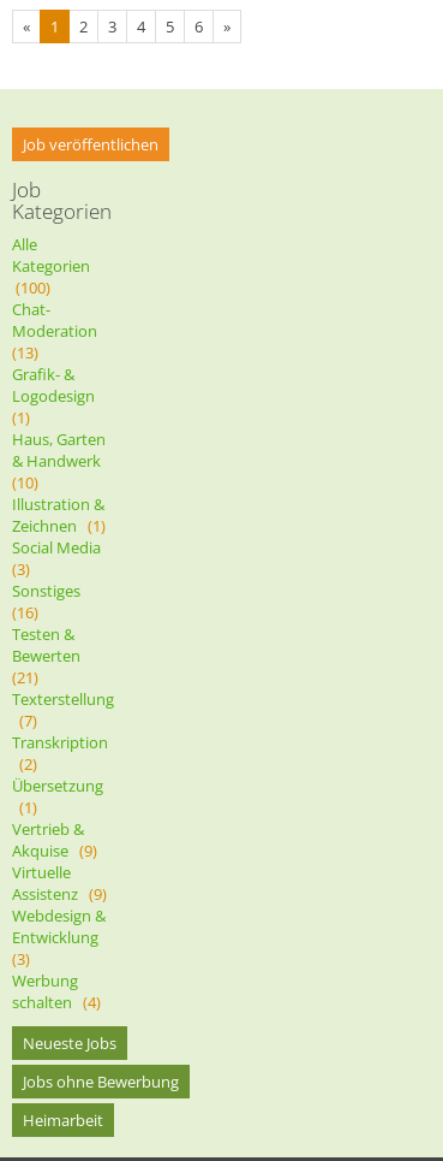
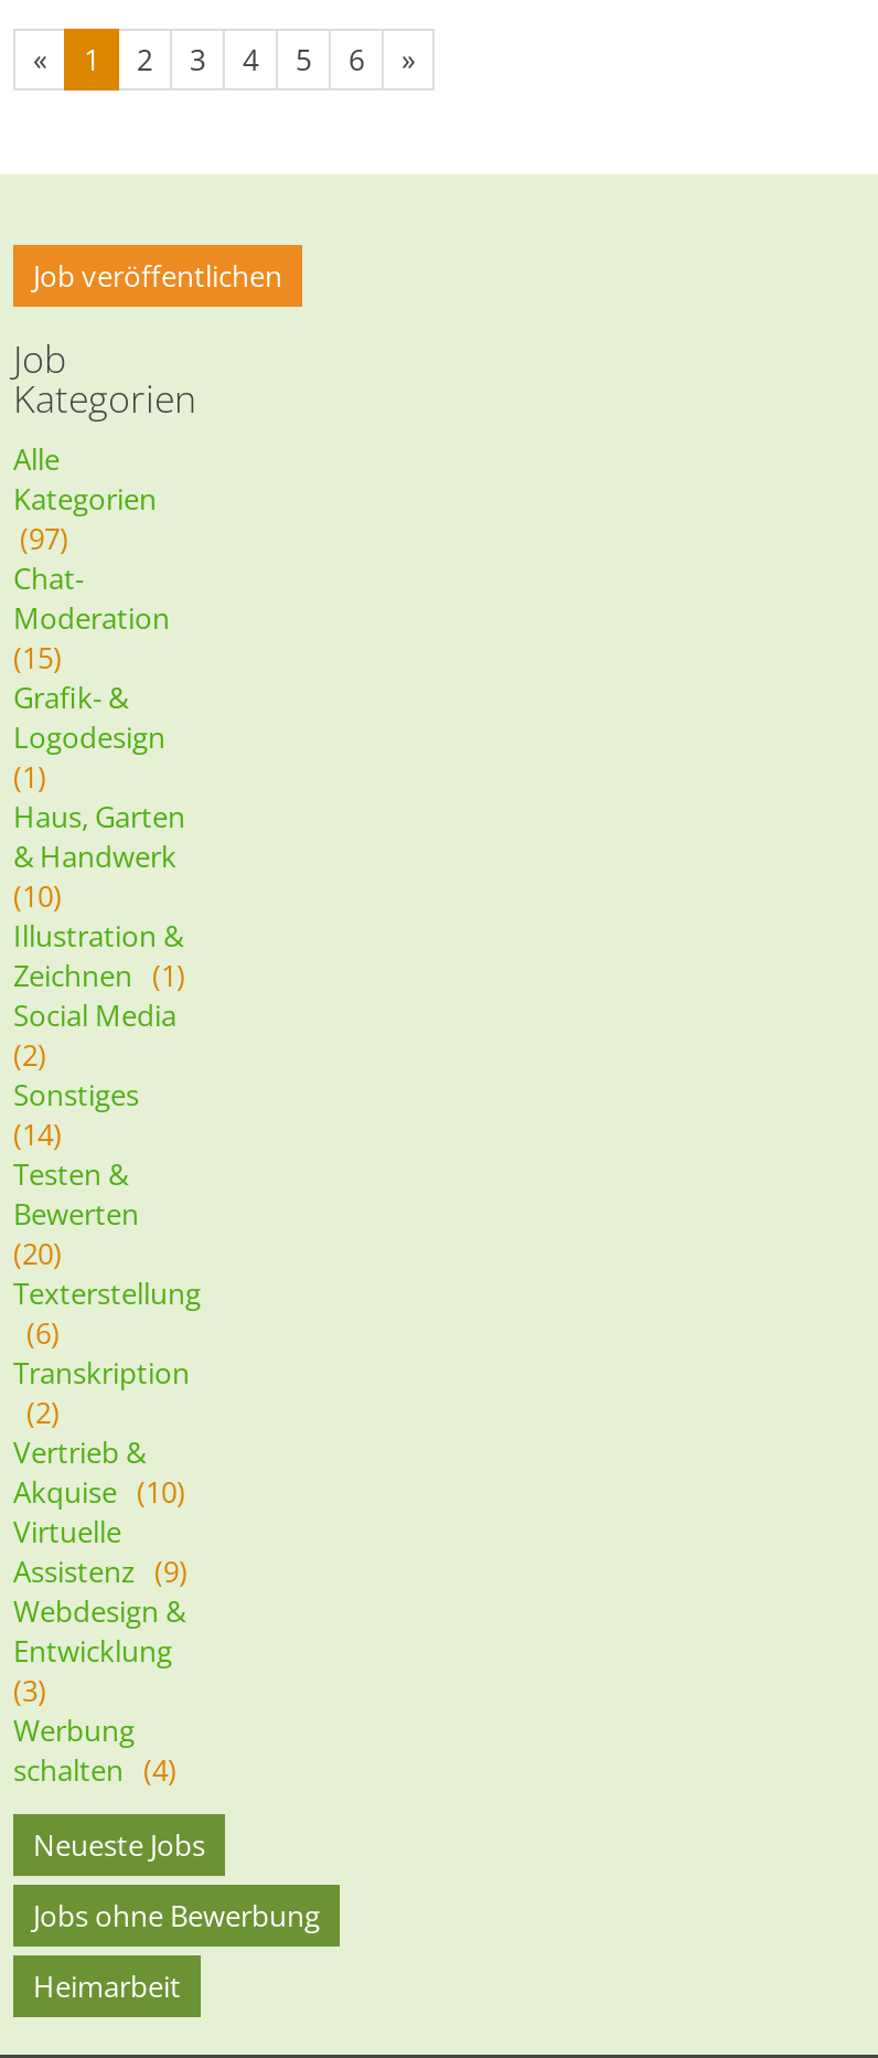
- (100)
+ (97)

- (13)
+ (15)

- (3)
+ (2)

- (16)
+ (14)

- (21)
+ (20)

- (7)
+ (6)

- Übersetzung
- (1)

- Akquise (9)
+ Akquise (10)
